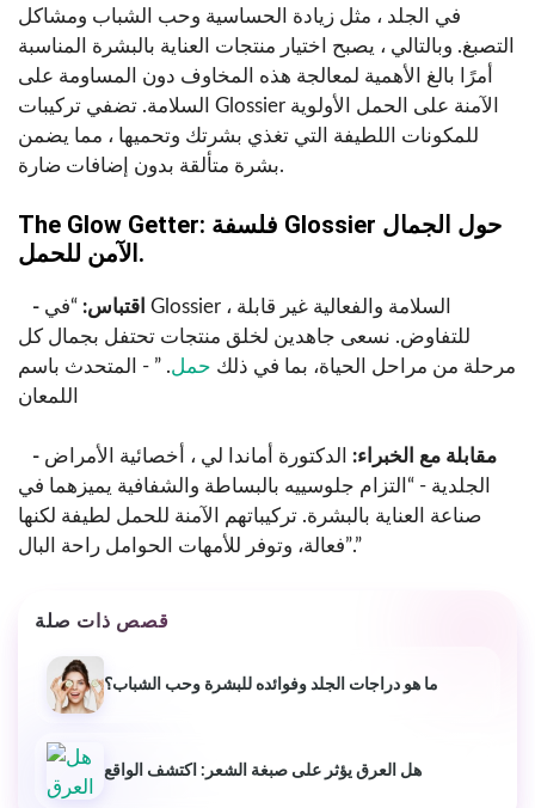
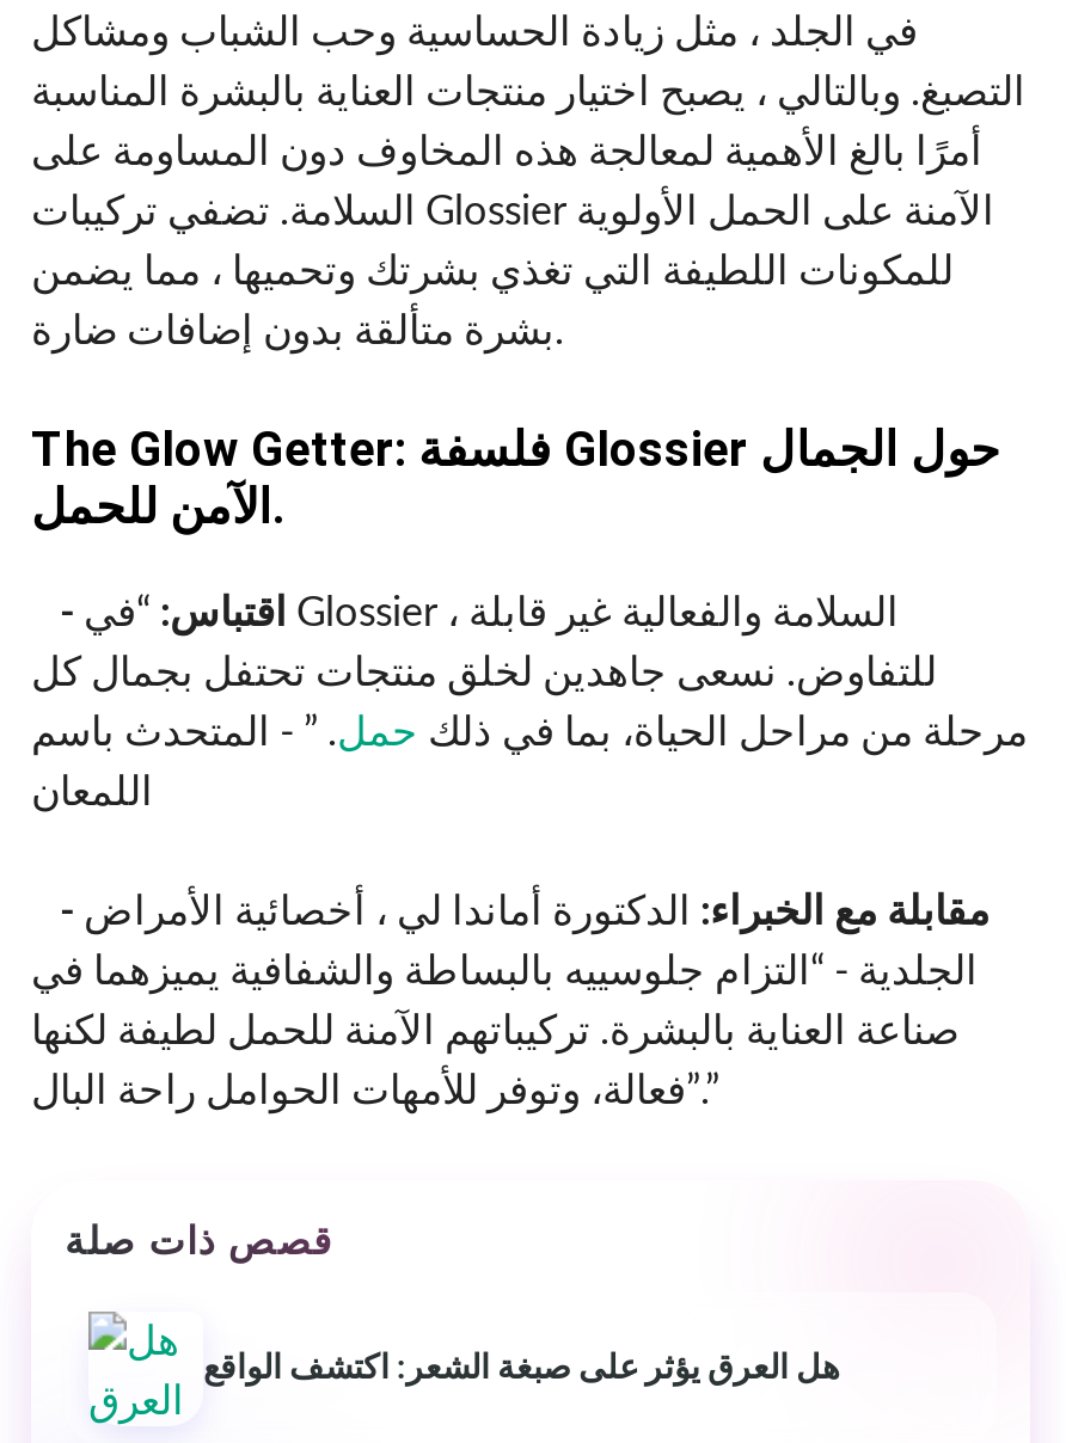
- [image]
- ما هو دراجات الجلد وفوائده للبشرة وحب الشباب؟
